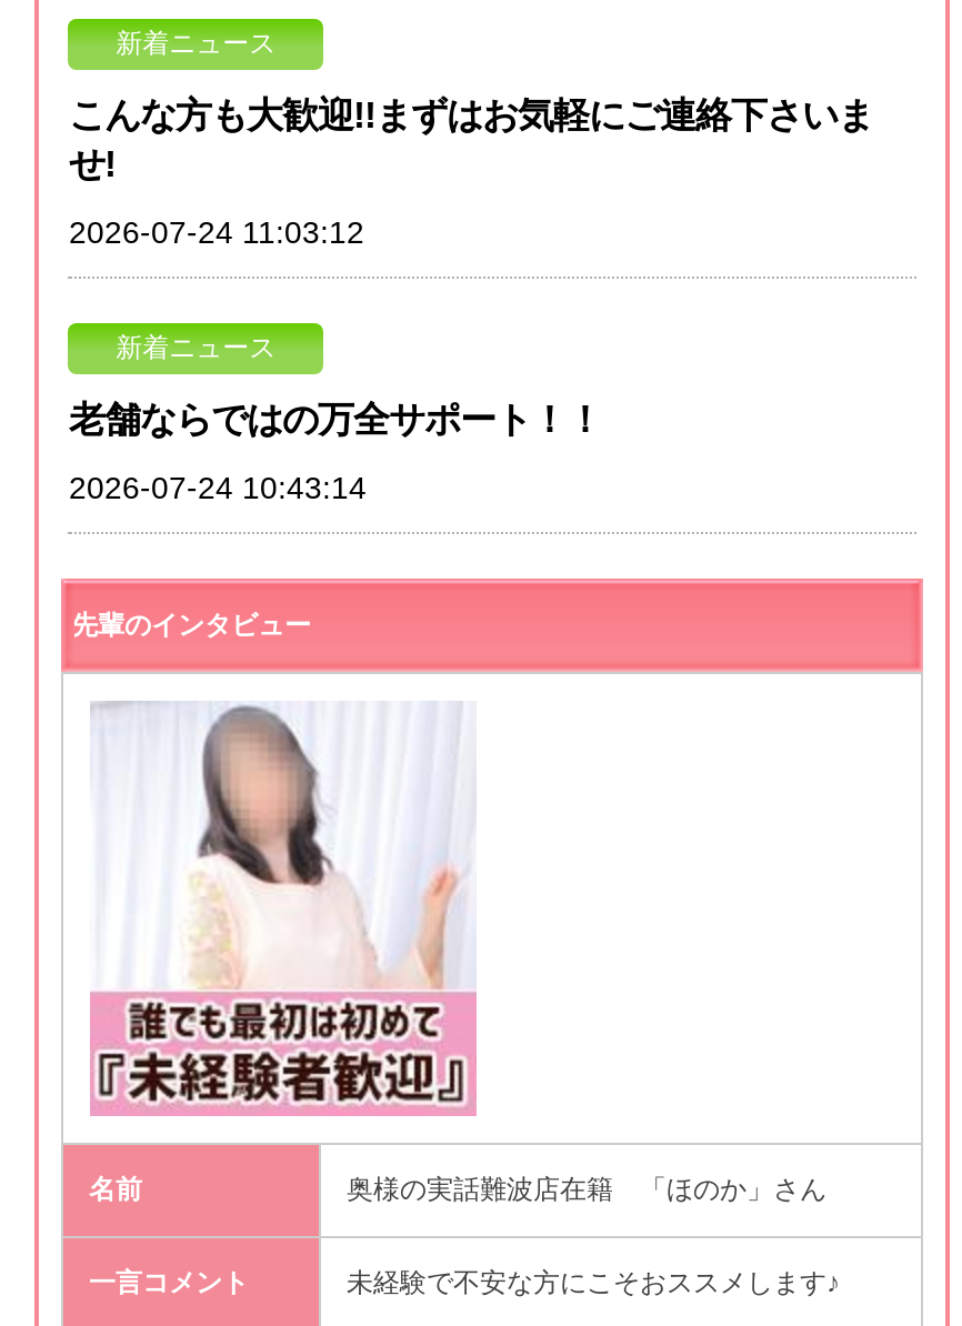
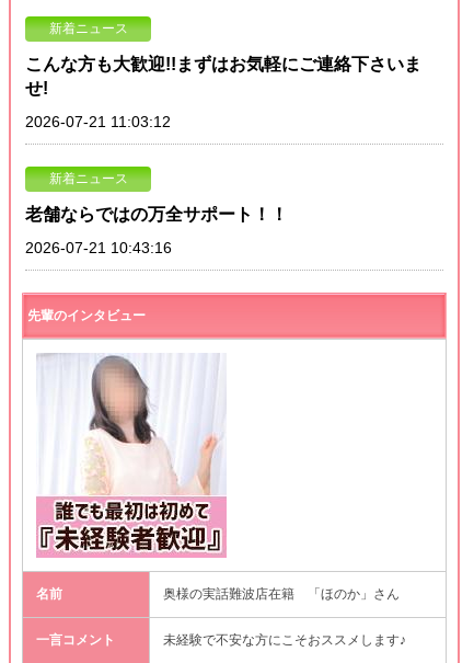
- 2026-07-24 11:03:12
+ 2026-07-21 11:03:12

- 2026-07-24 10:43:14
+ 2026-07-21 10:43:16
